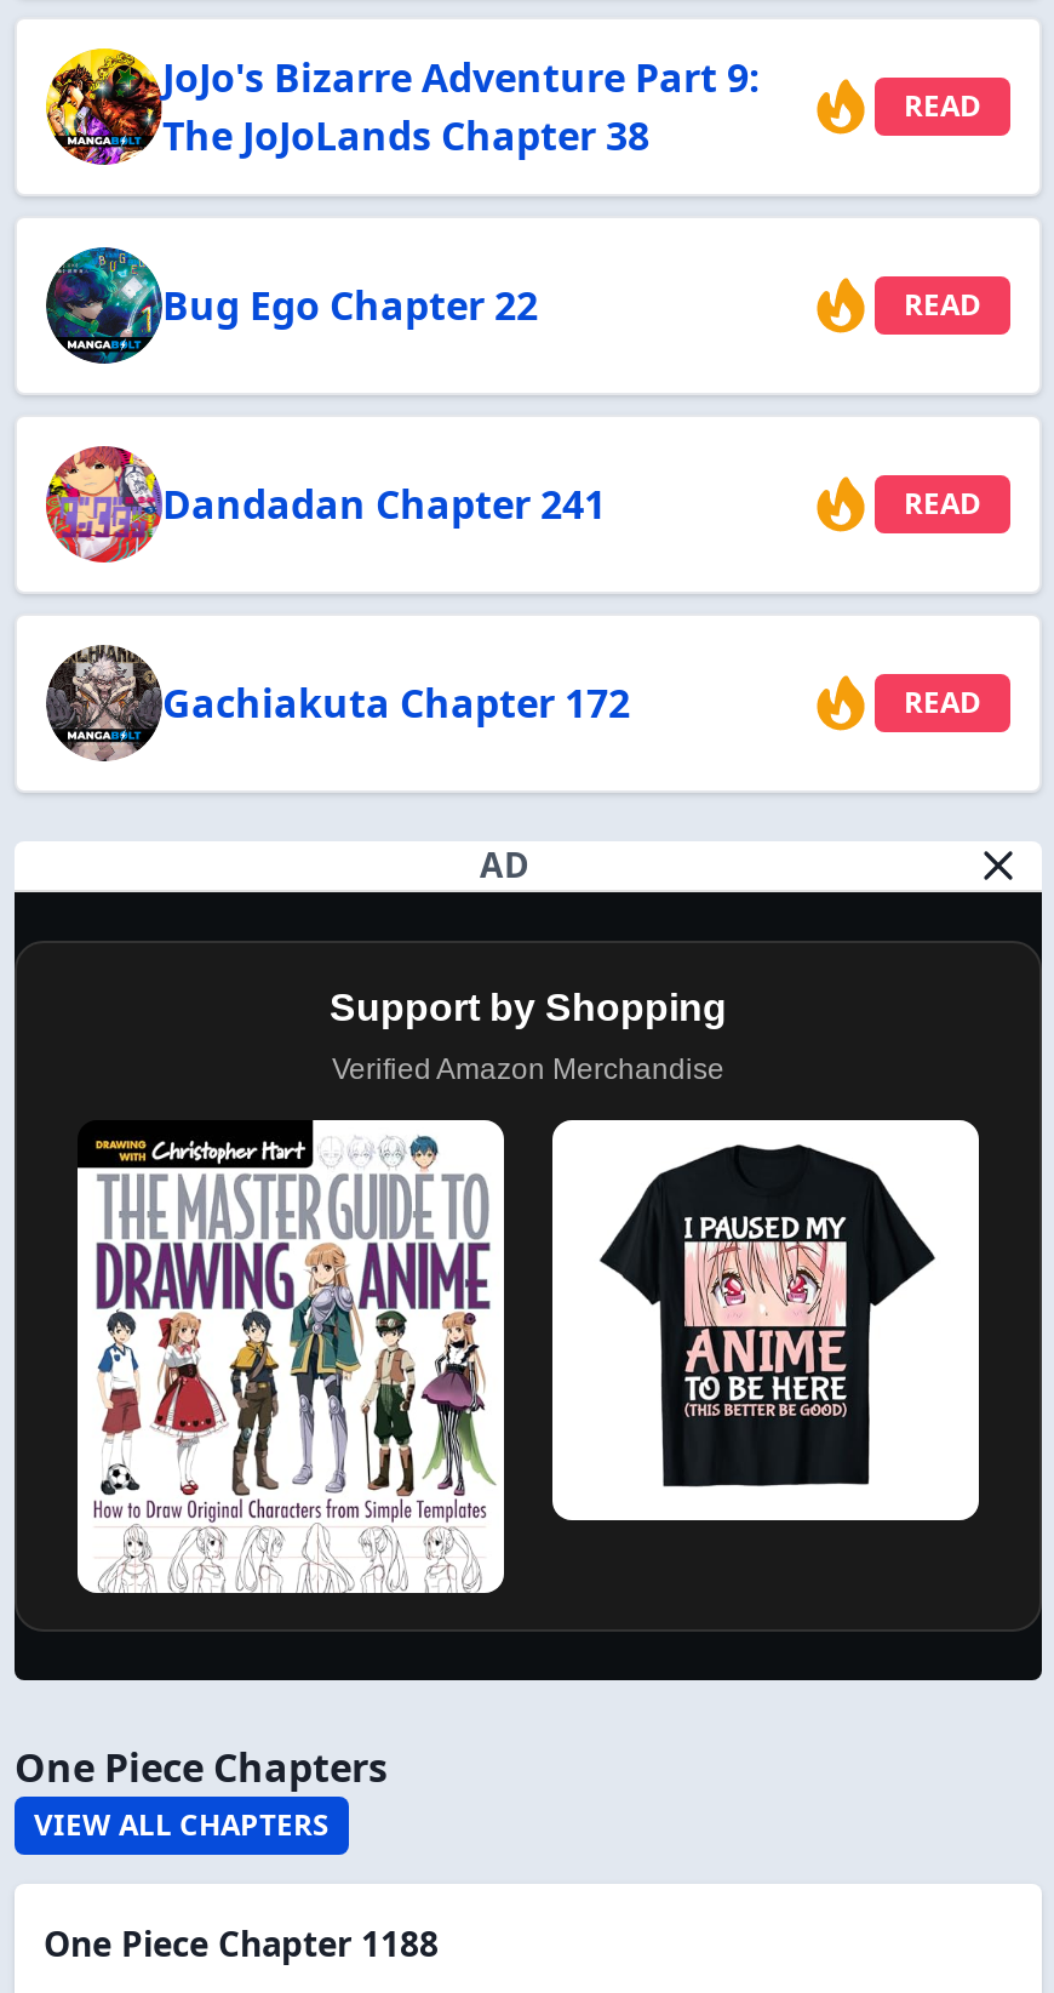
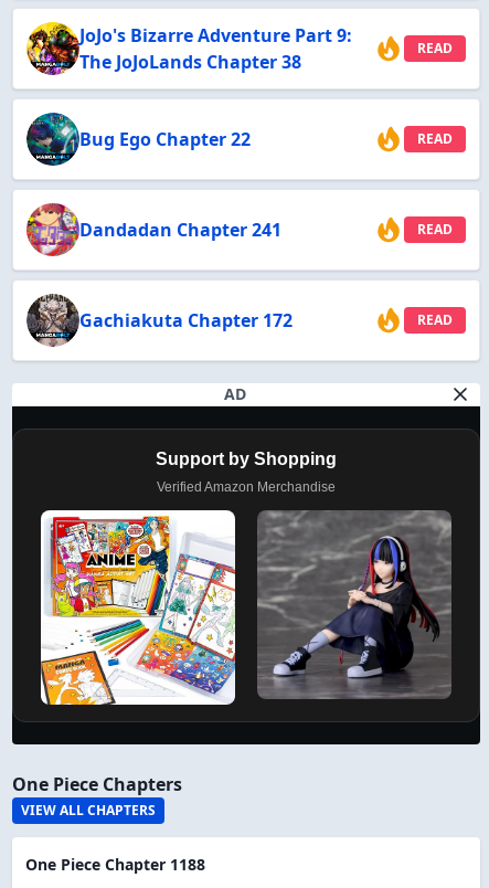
- [image]
+ [image]

- [image]
+ [image]
